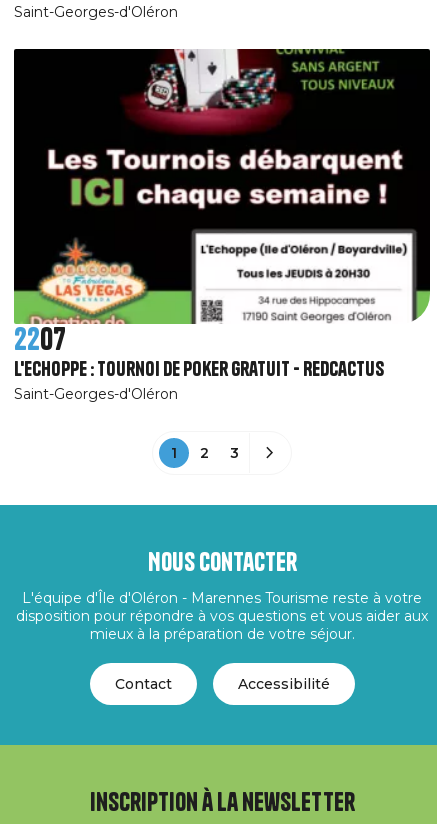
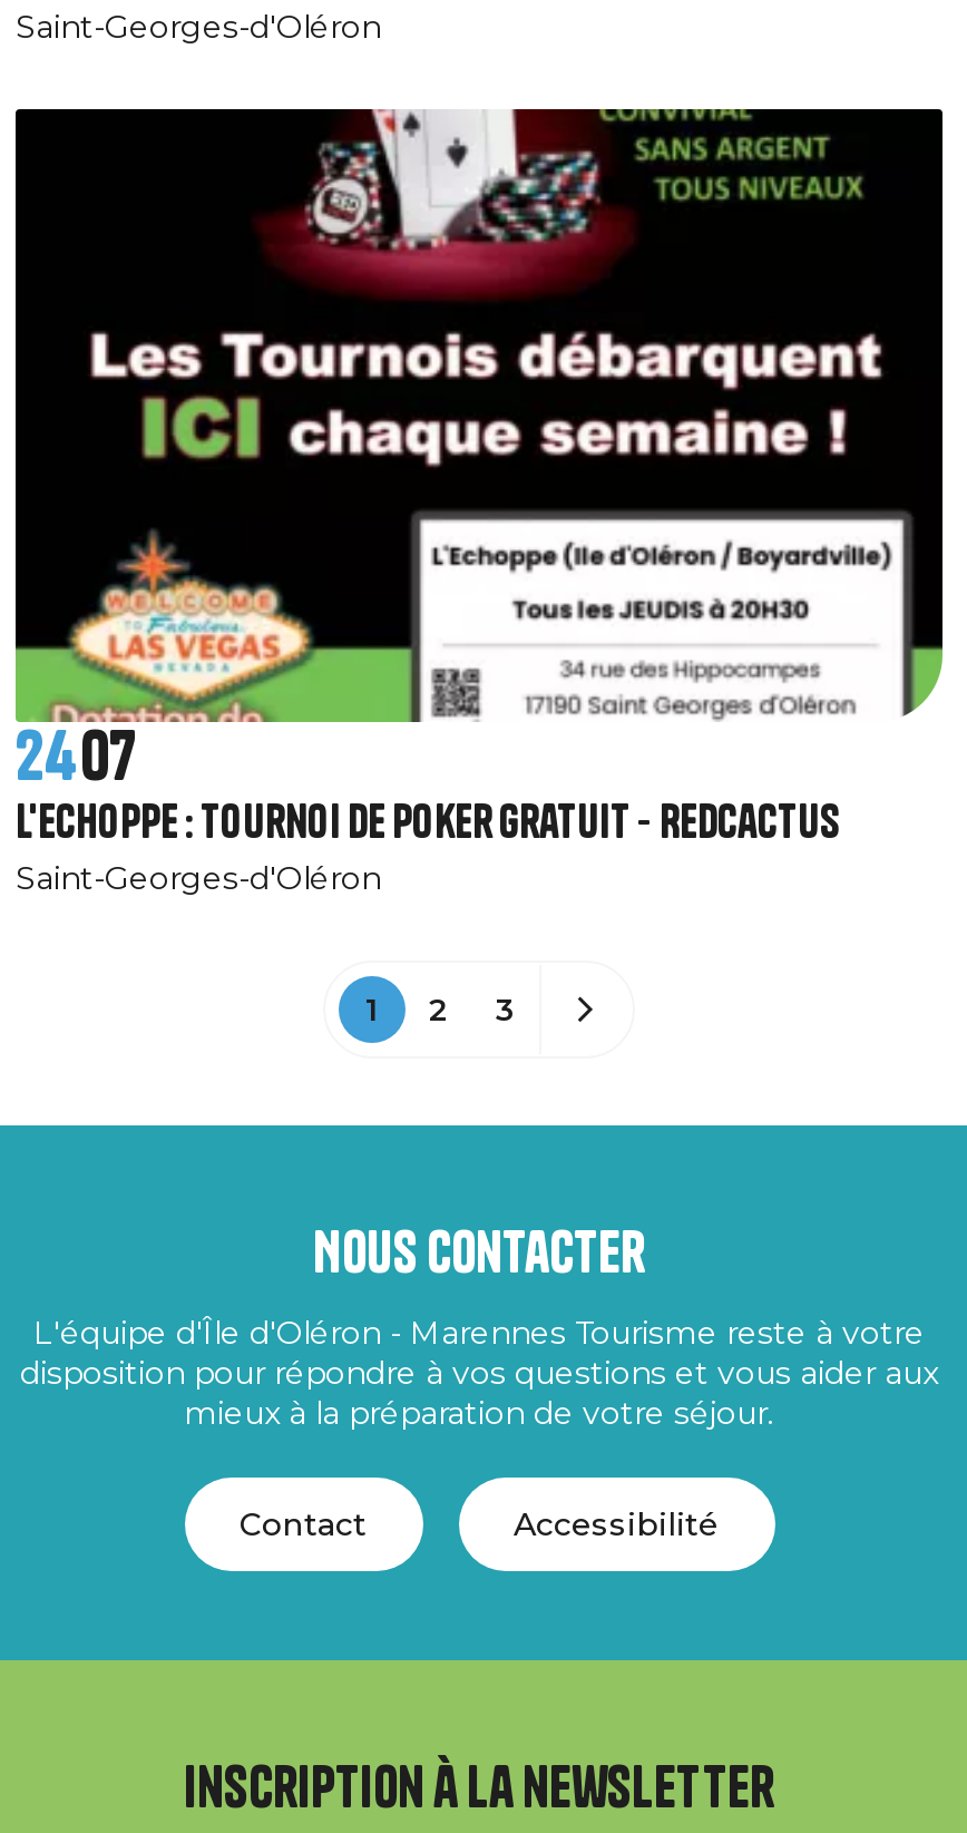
- 2207
+ 2407
